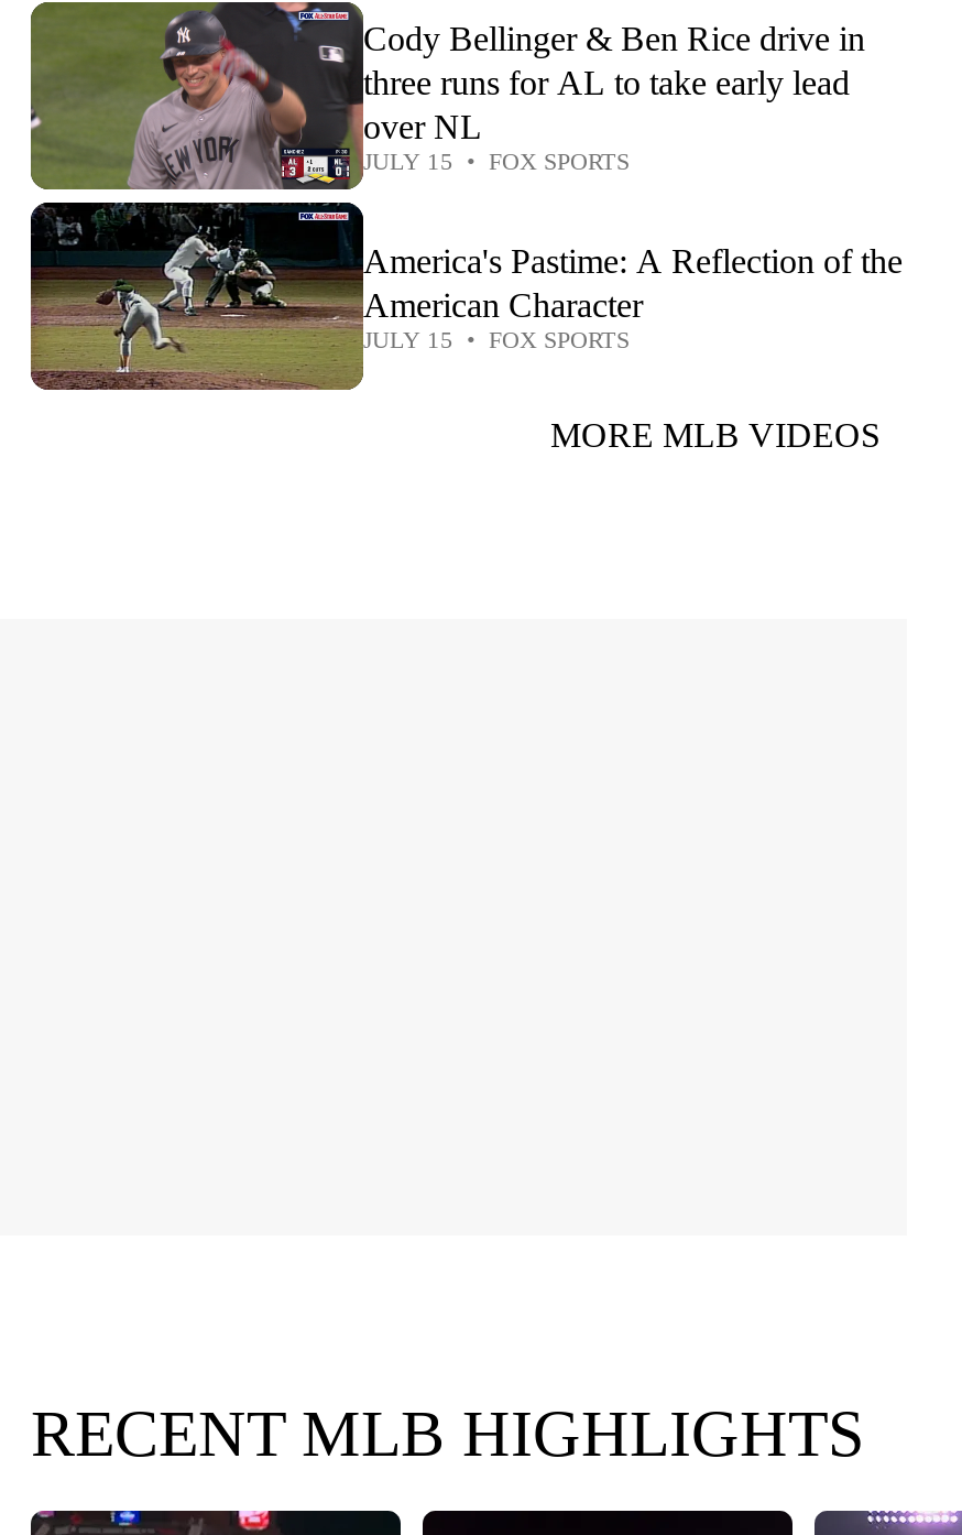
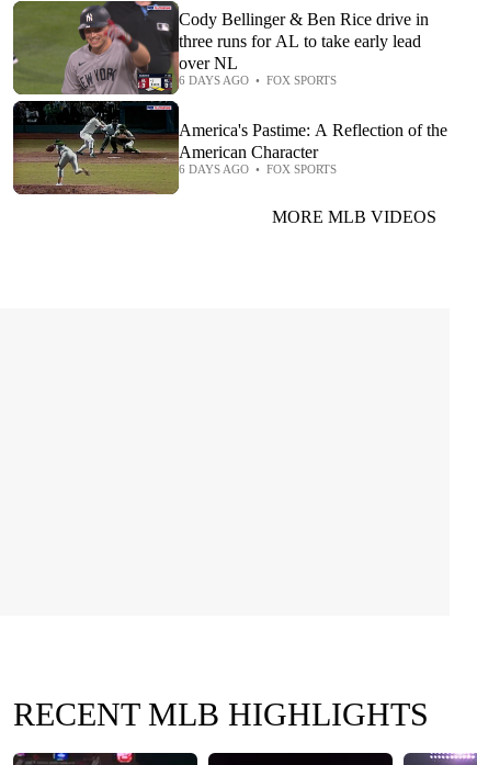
- JULY 15 • FOX SPORTS
+ 6 DAYS AGO • FOX SPORTS

- JULY 15 • FOX SPORTS
+ 6 DAYS AGO • FOX SPORTS
